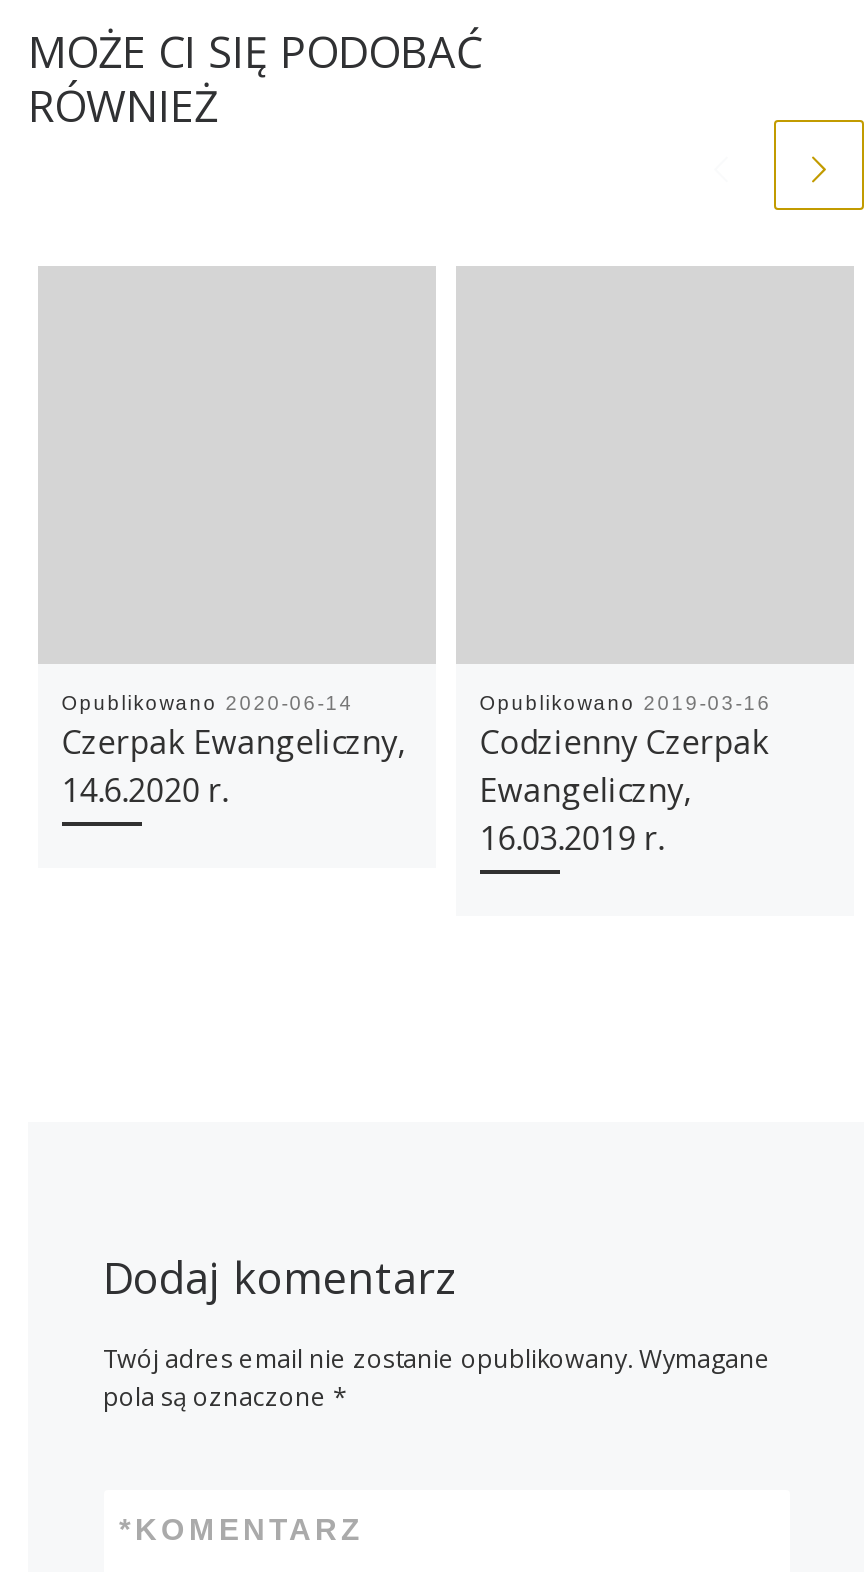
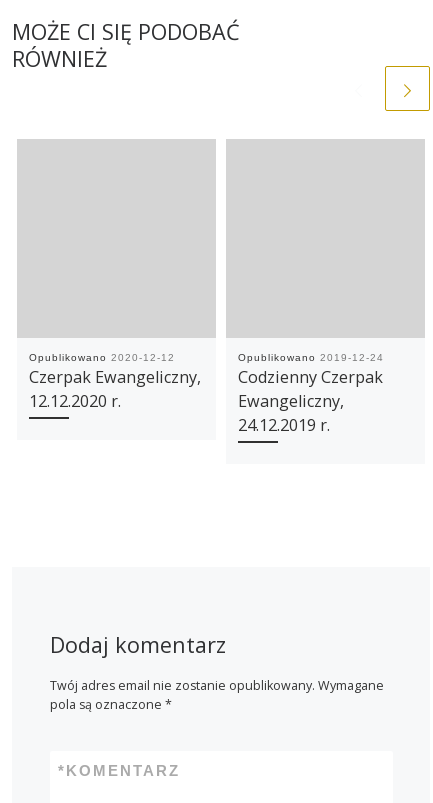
- Opublikowano 2020-06-14
+ Opublikowano 2020-12-12

- Opublikowano 2019-03-16
+ Opublikowano 2019-12-24

- 14.6.2020 r.
+ 12.12.2020 r.

- 16.03.2019 r.
+ 24.12.2019 r.
